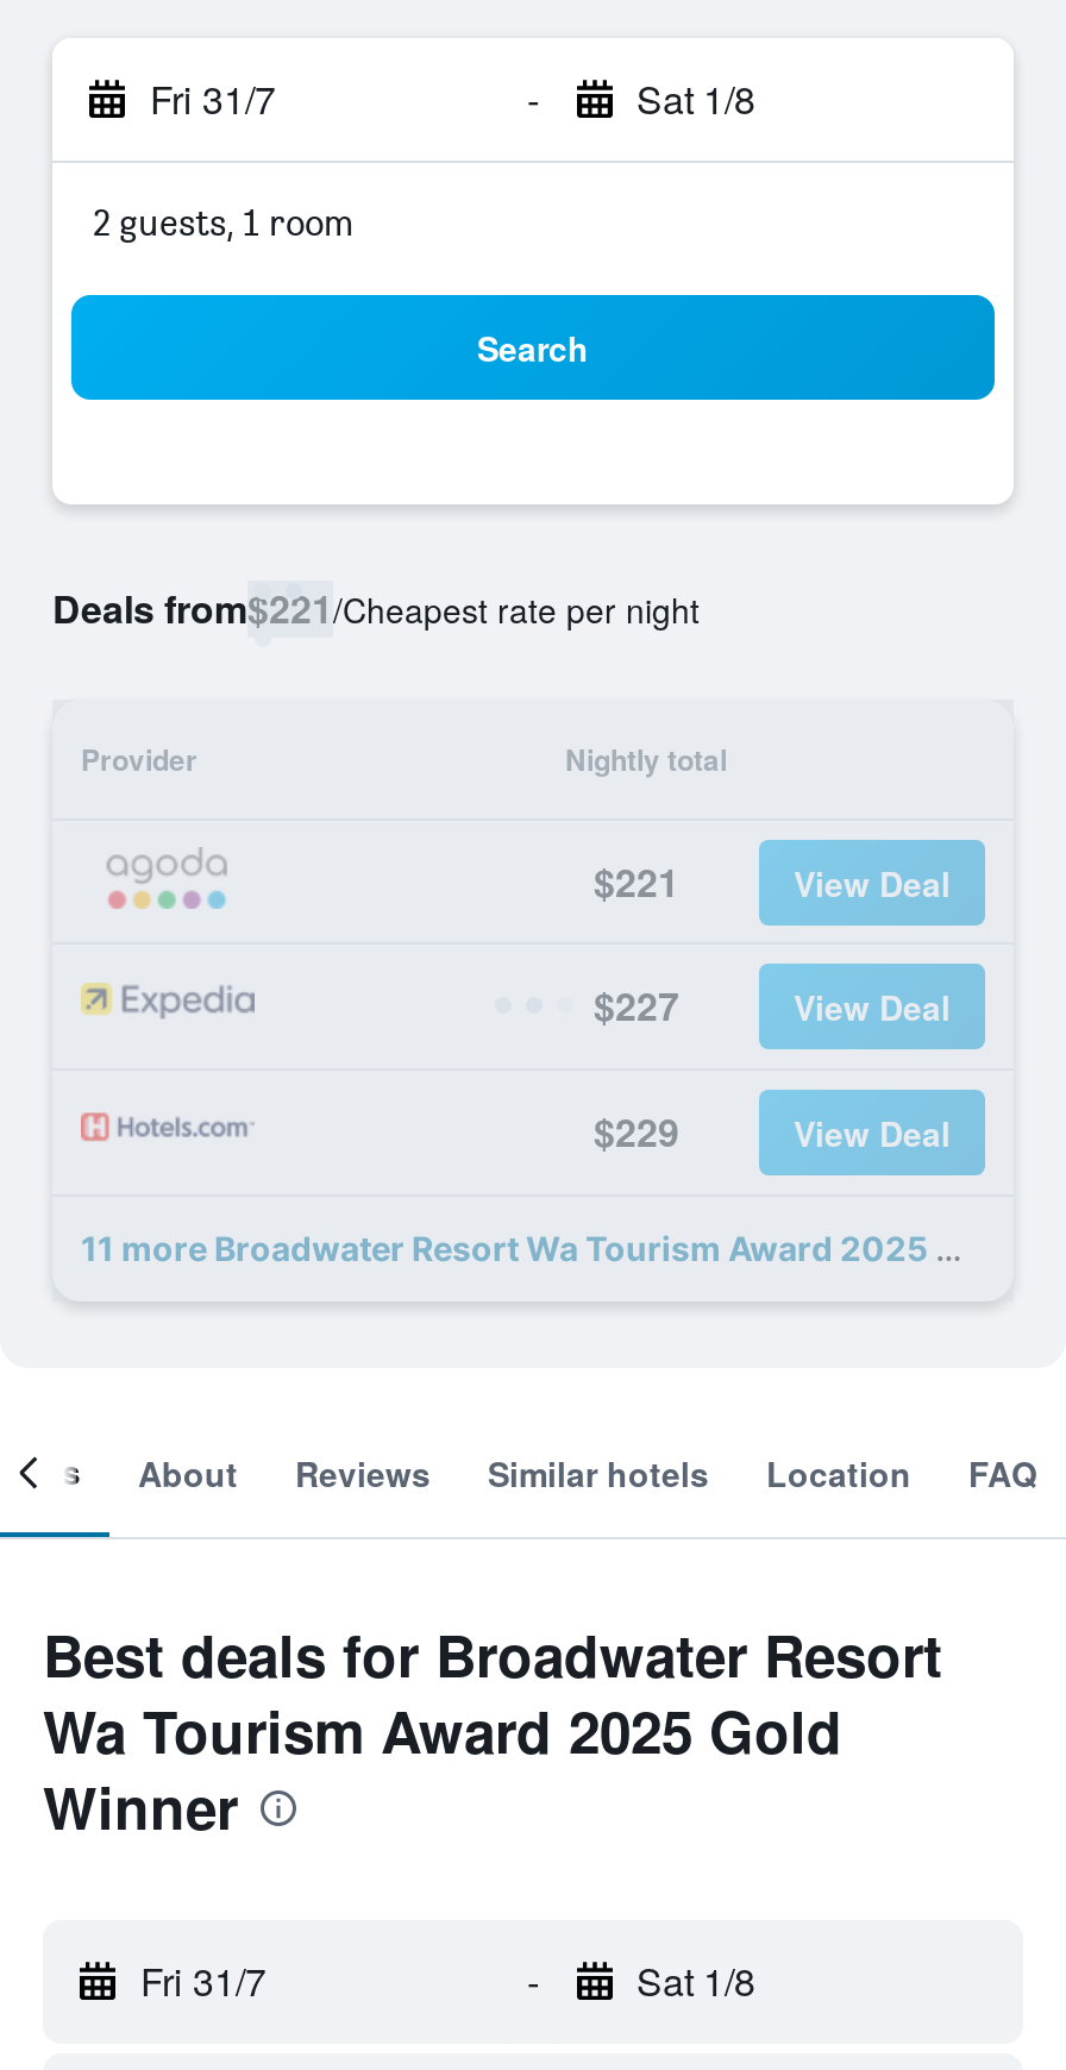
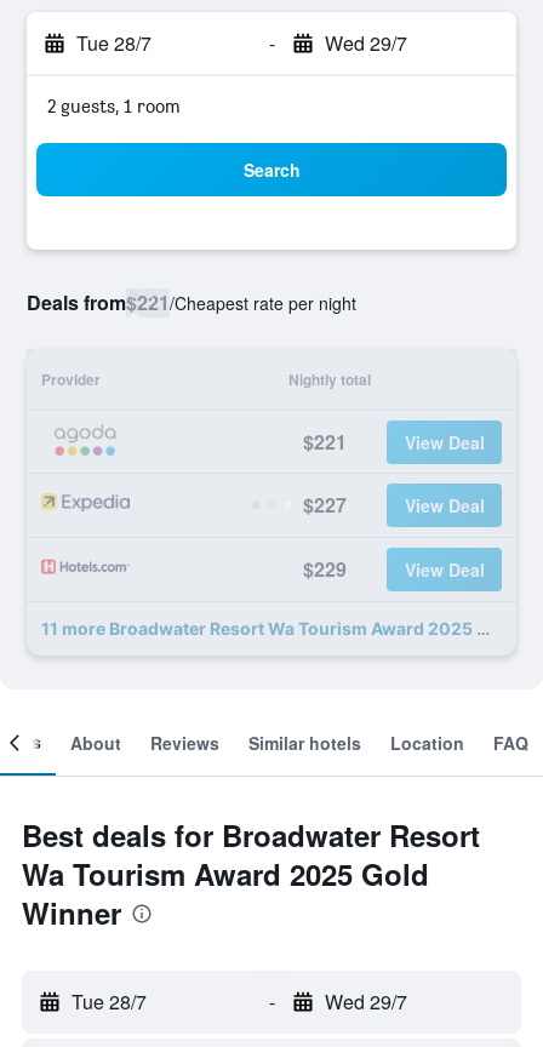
- Fri 31/7
+ Tue 28/7

- Sat 1/8
+ Wed 29/7

- Fri 31/7
+ Tue 28/7

- Sat 1/8
+ Wed 29/7
